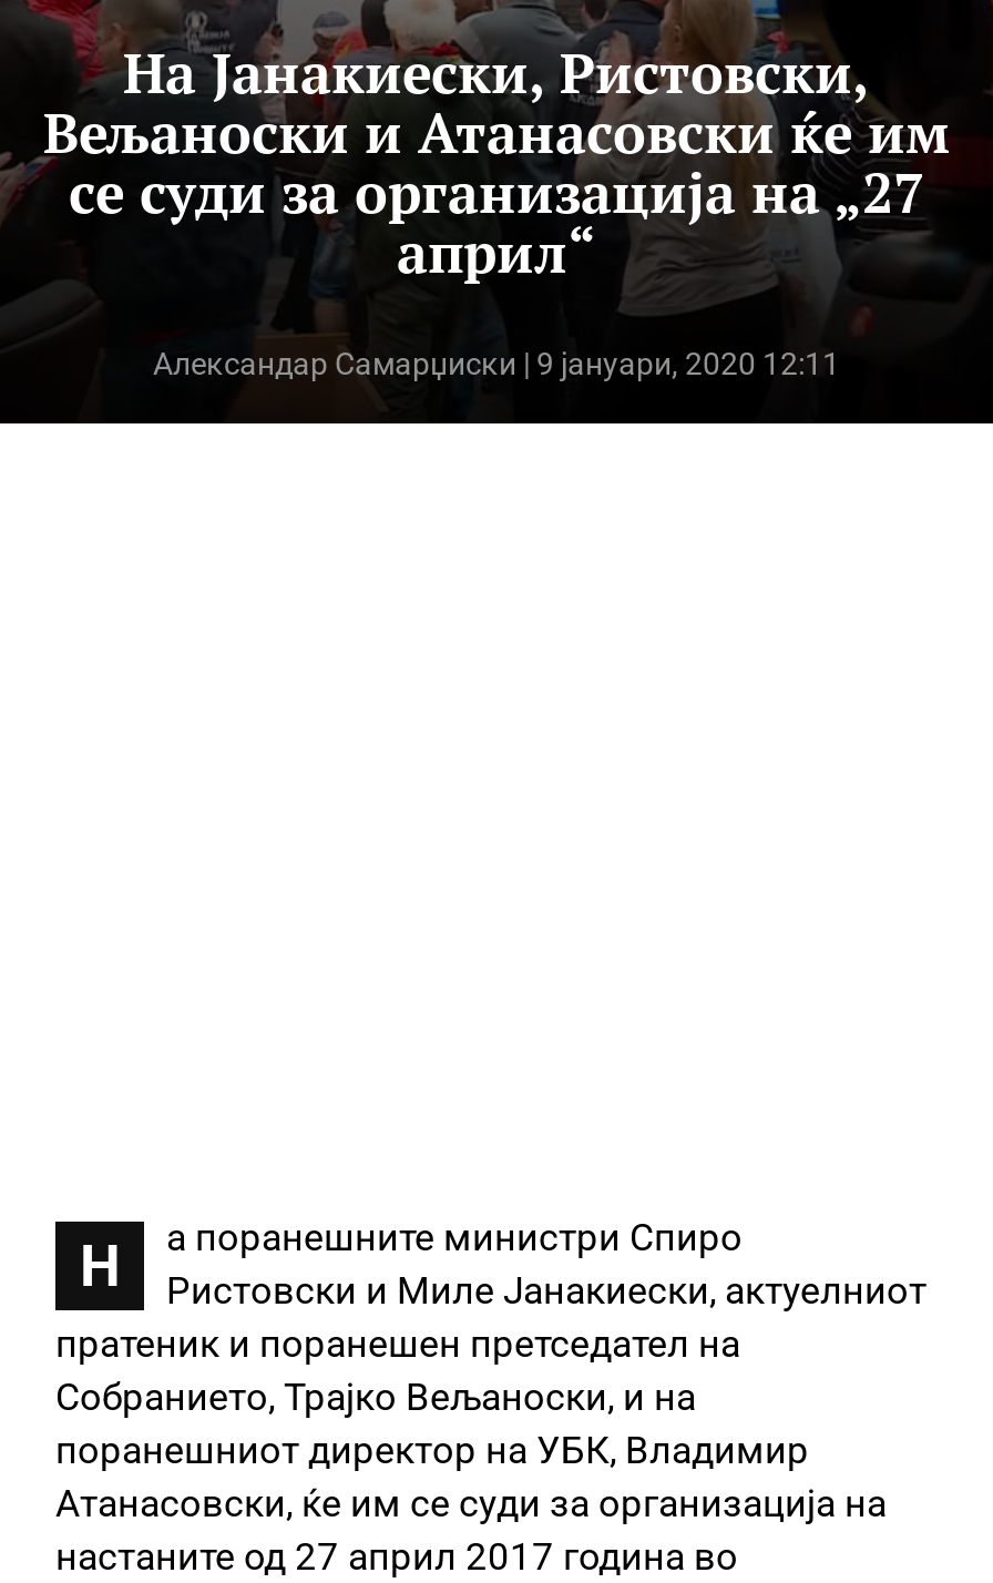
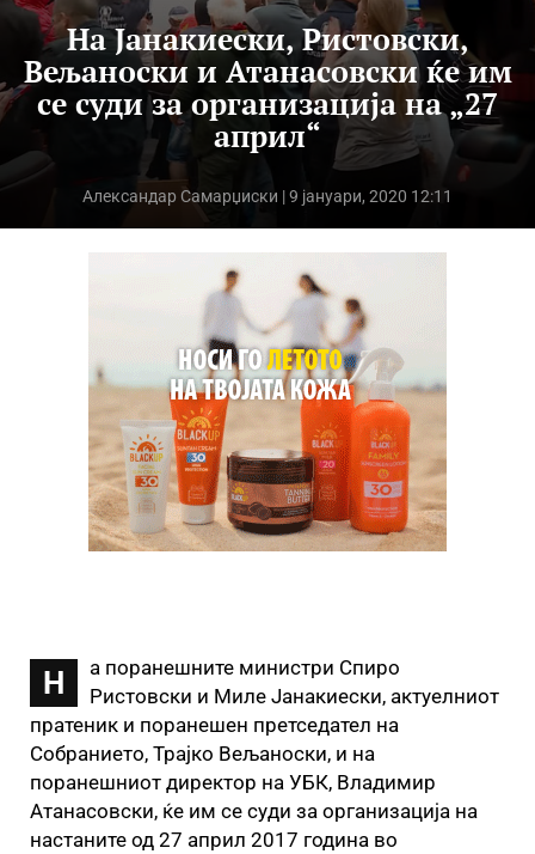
+ [image]
